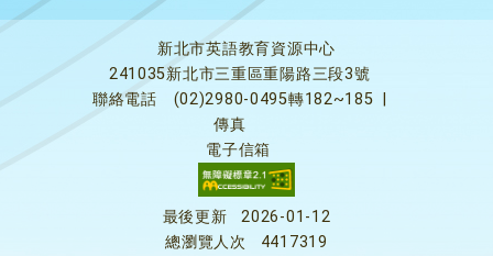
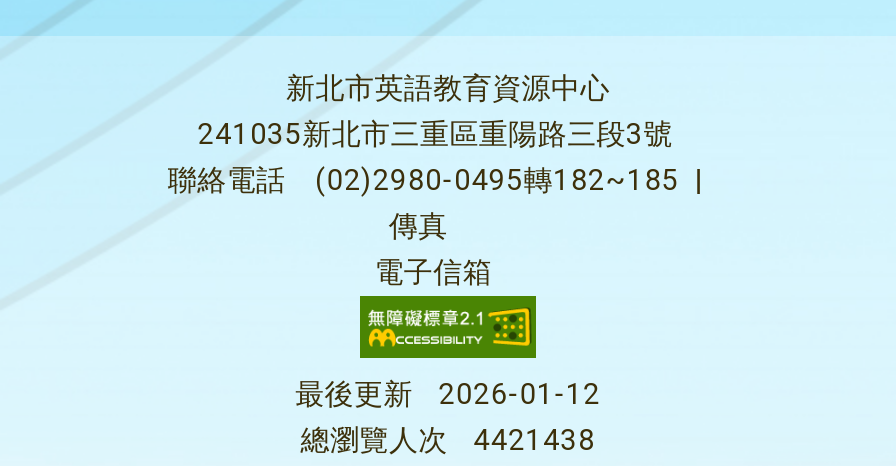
- 總瀏覽人次 4417319
+ 總瀏覽人次 4421438
